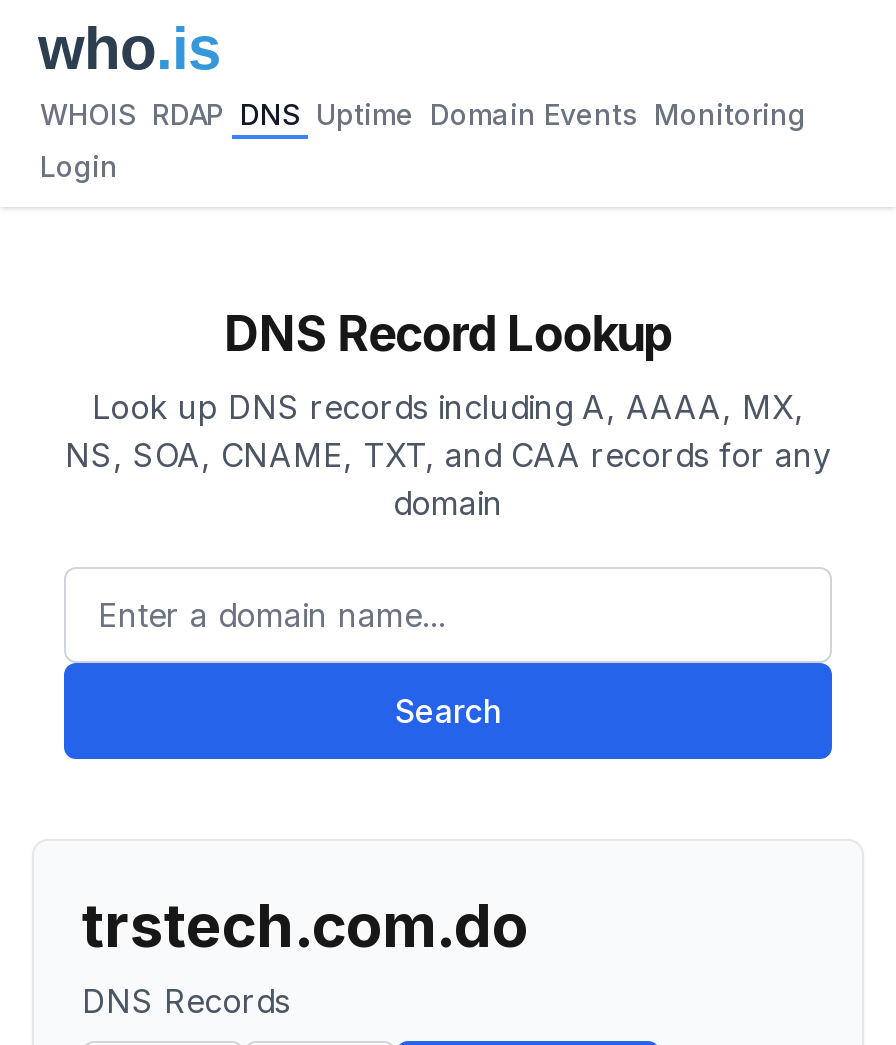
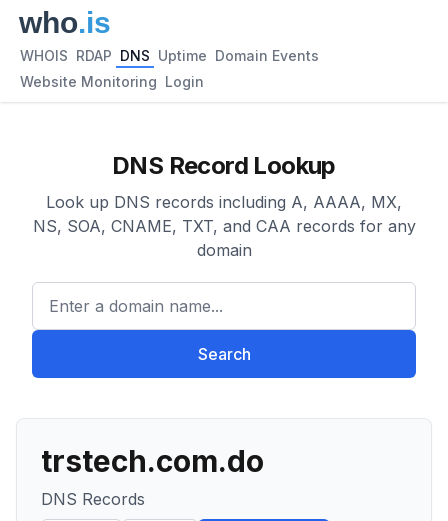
- WHOIS RDAP DNS Uptime Domain Events Monitoring
+ WHOIS RDAP DNS Uptime Domain Events

- Login
+ Website Monitoring Login
